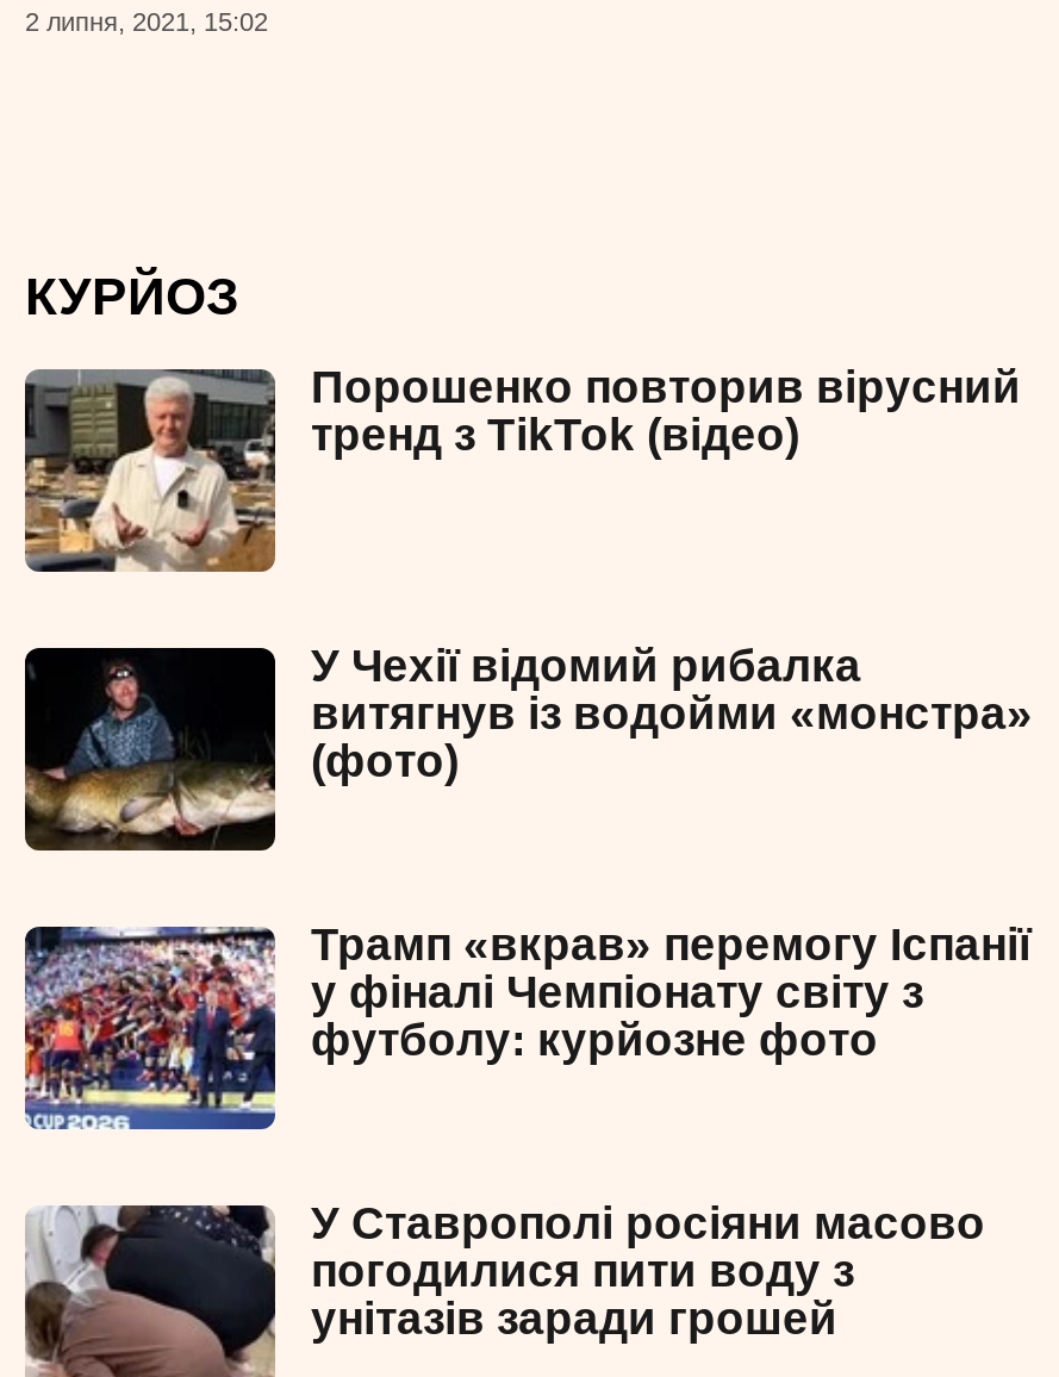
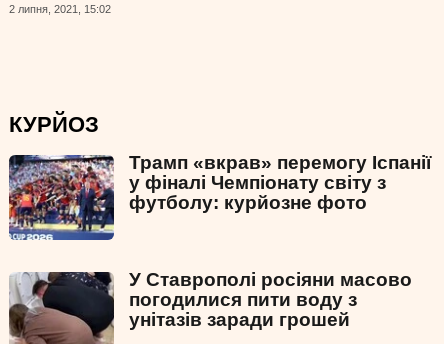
- [image]
- Порошенко повторив вірусний
- тренд з TikTok (відео)

- [image]
- У Чехії відомий рибалка
- витягнув із водойми «монстра»
- (фото)
